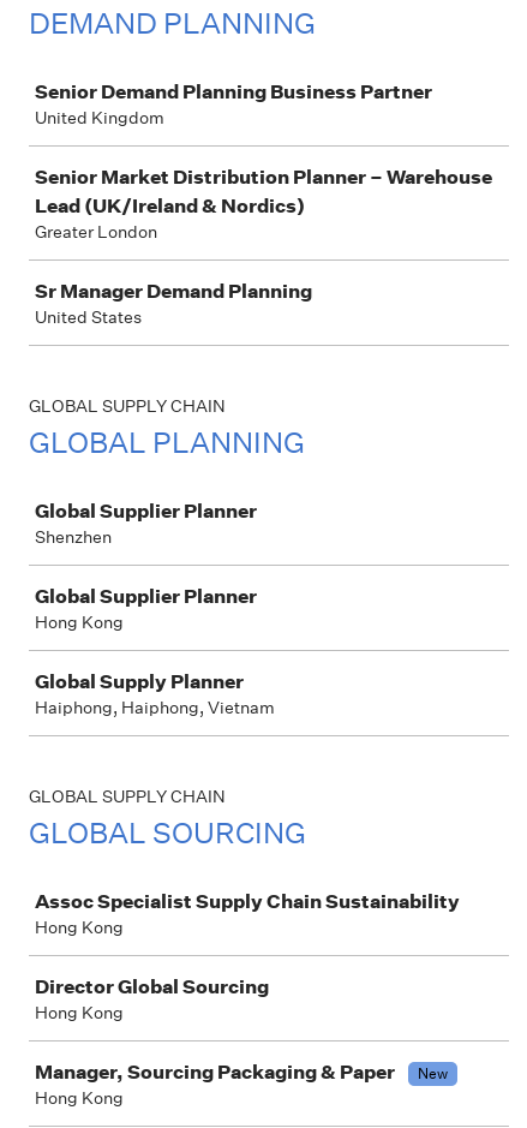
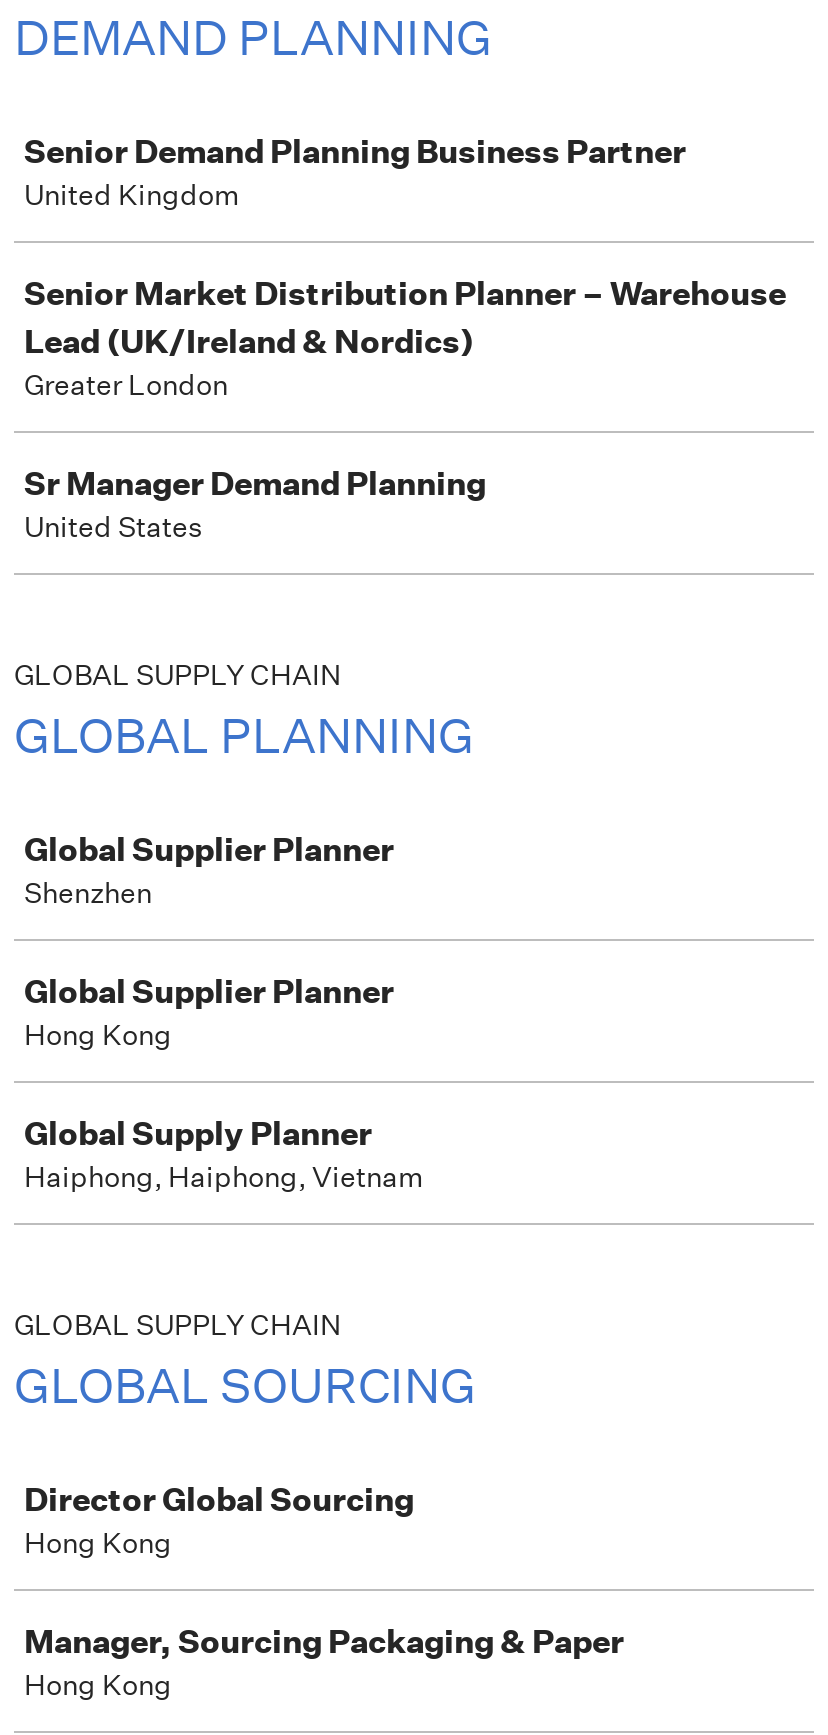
- Assoc Specialist Supply Chain Sustainability
- Hong Kong

- New
